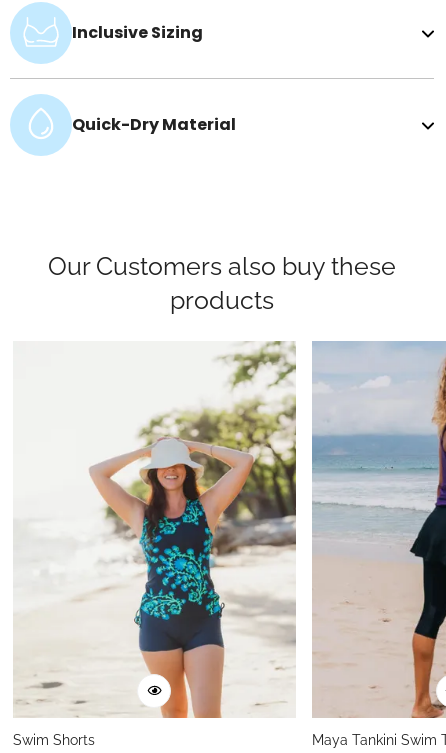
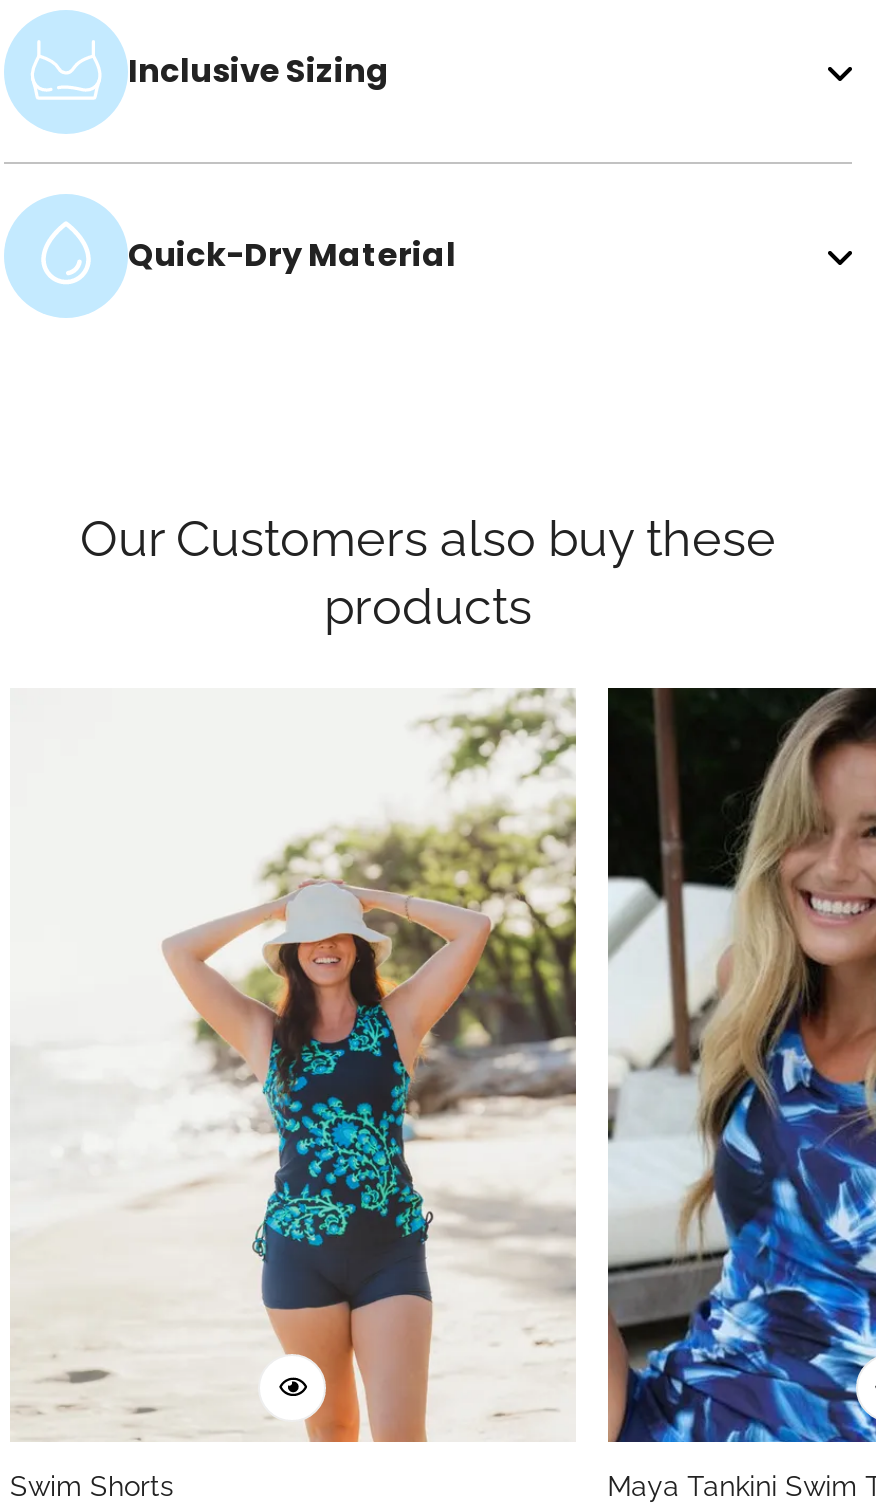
- [image]
+ [image]
